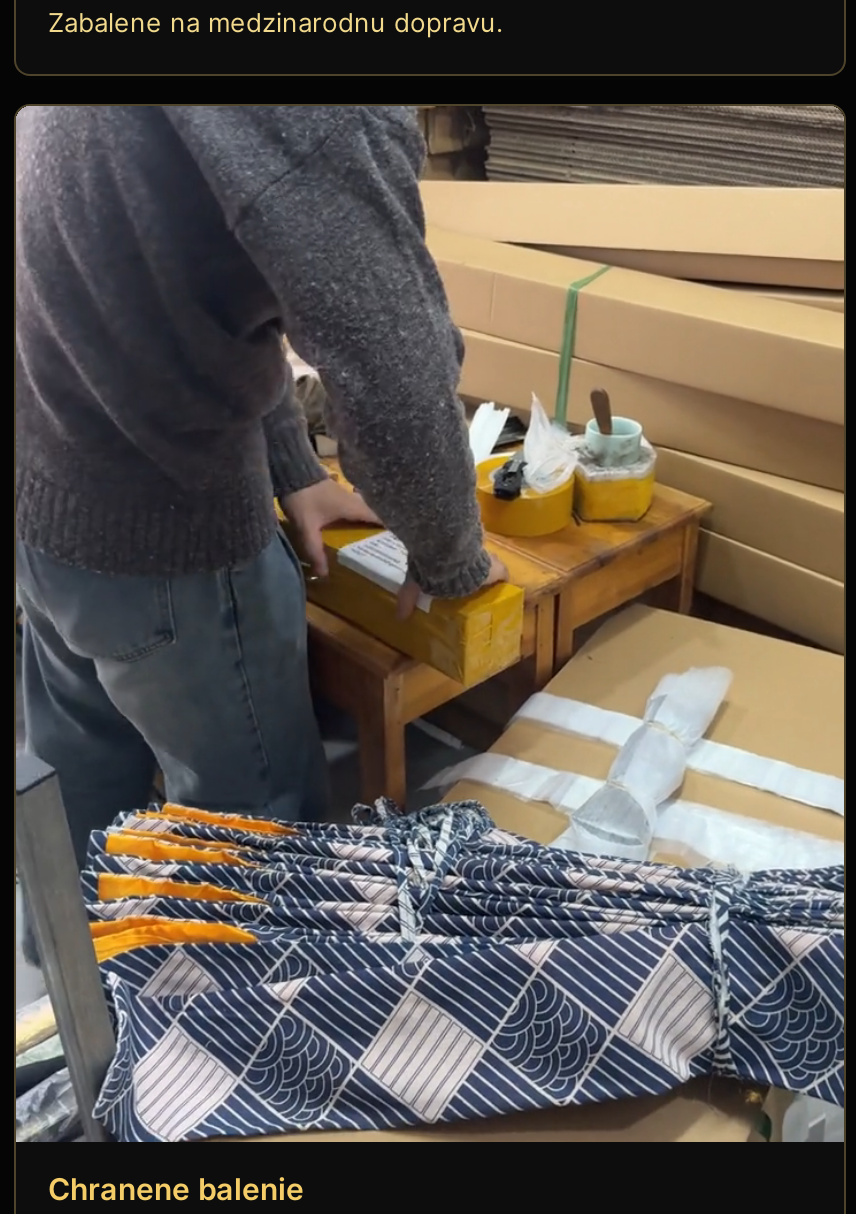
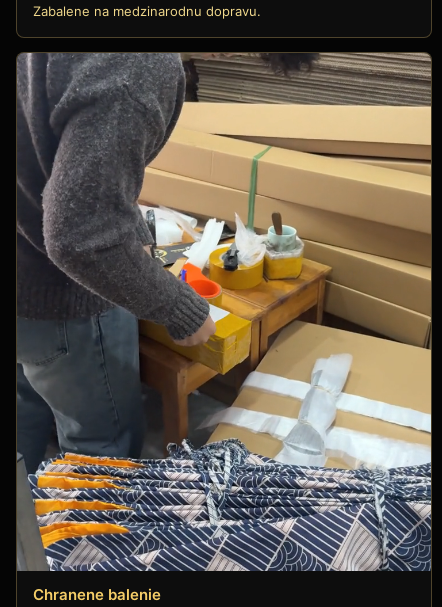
- [image]
+ [image]
